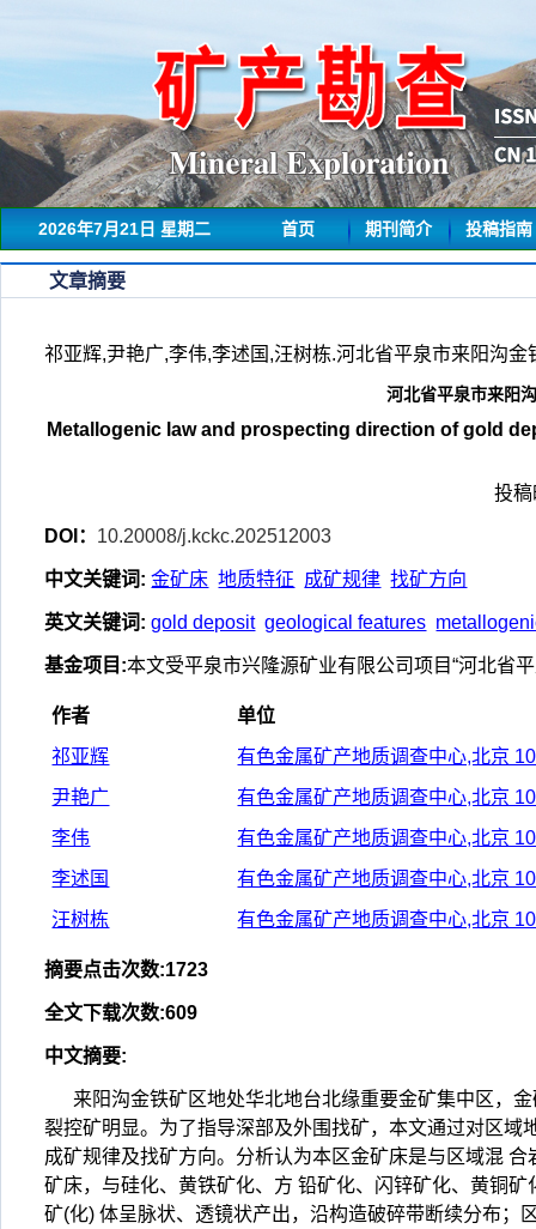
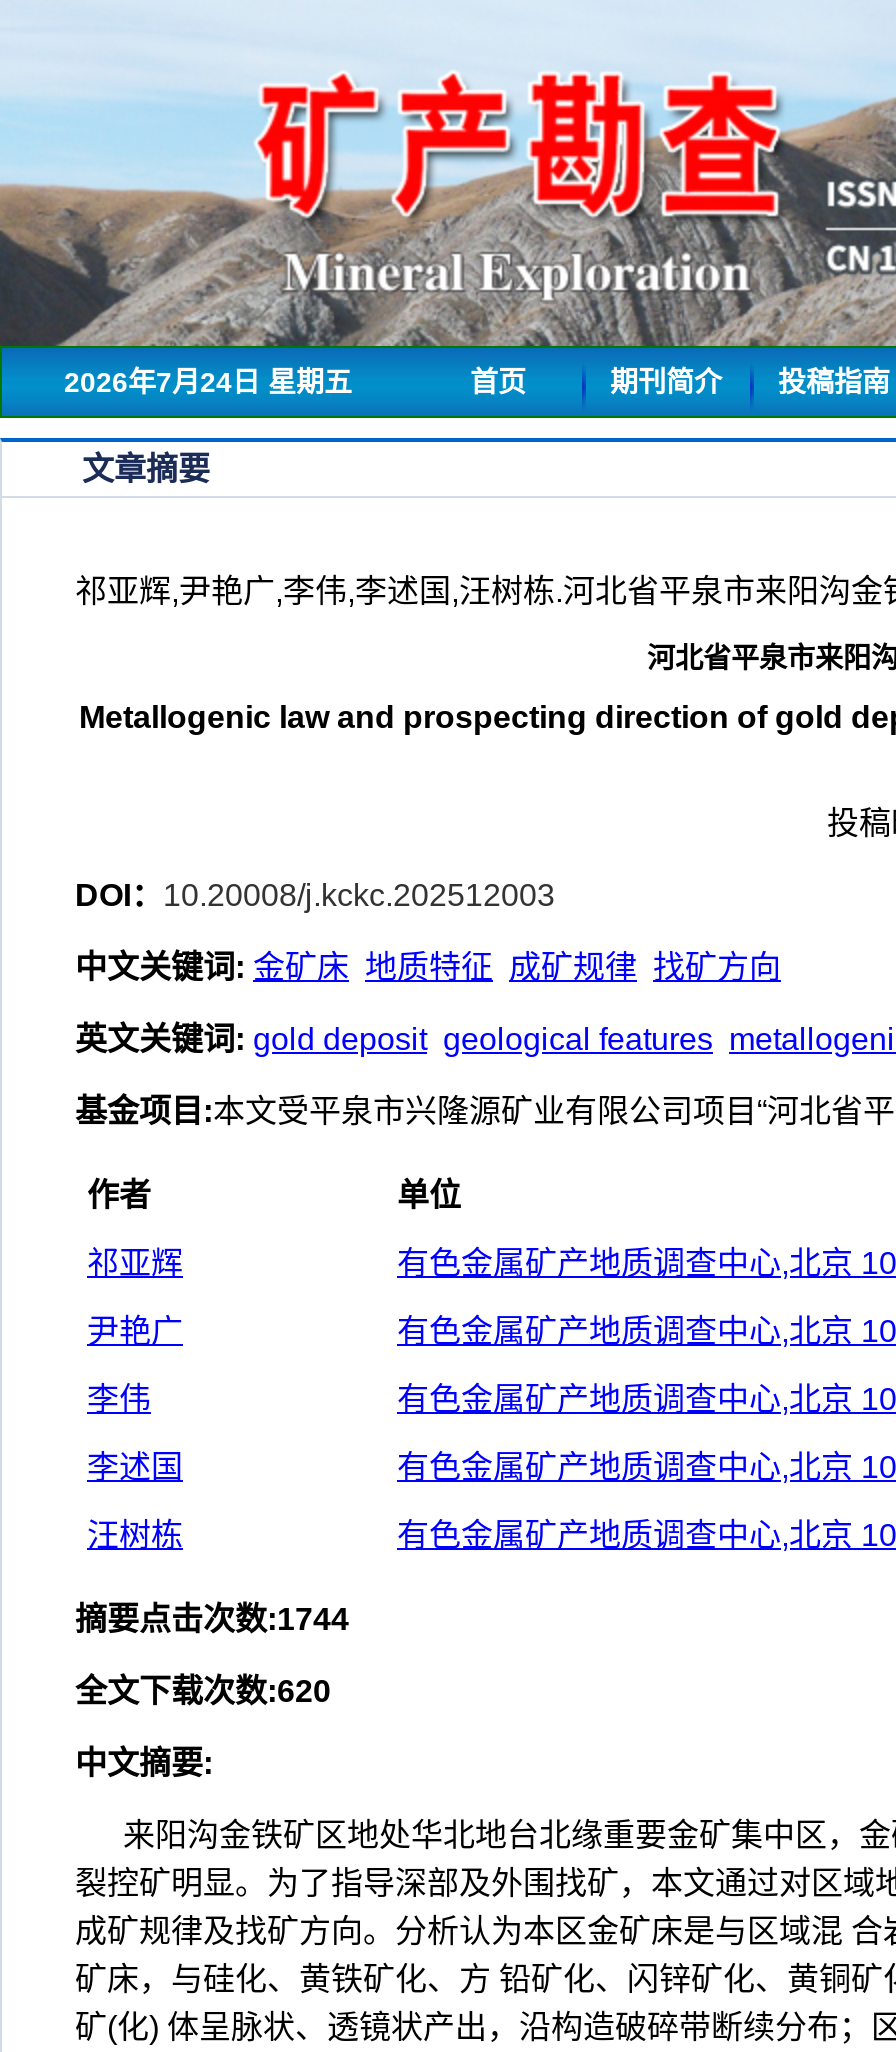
- 2026年7月21日 星期二
+ 2026年7月24日 星期五

- 摘要点击次数:1723
+ 摘要点击次数:1744

- 全文下载次数:609
+ 全文下载次数:620
